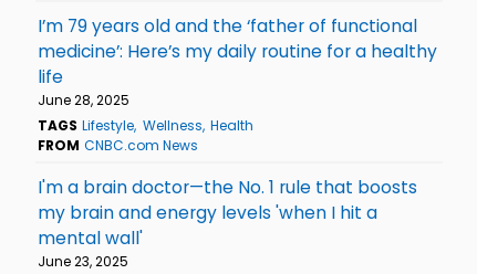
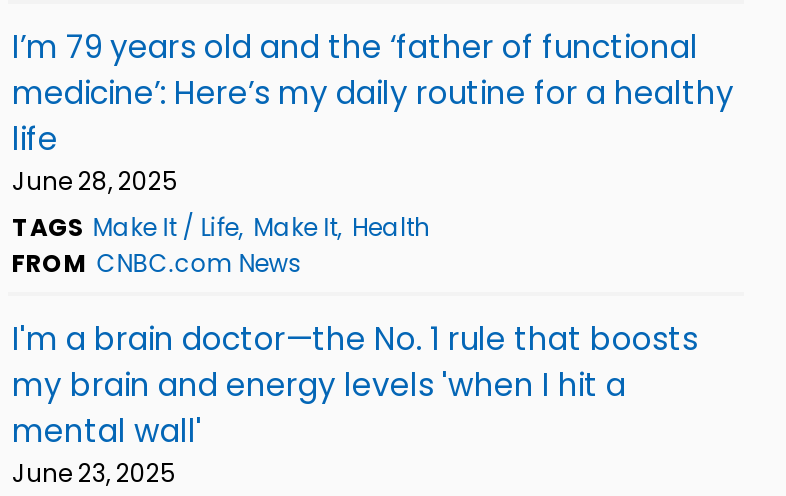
- TAGS Lifestyle Wellness Health
+ TAGS Make It / Life Make It Health
